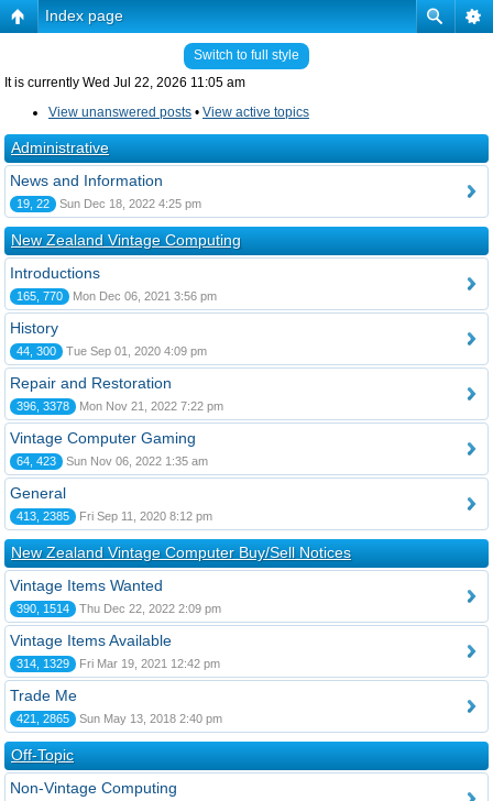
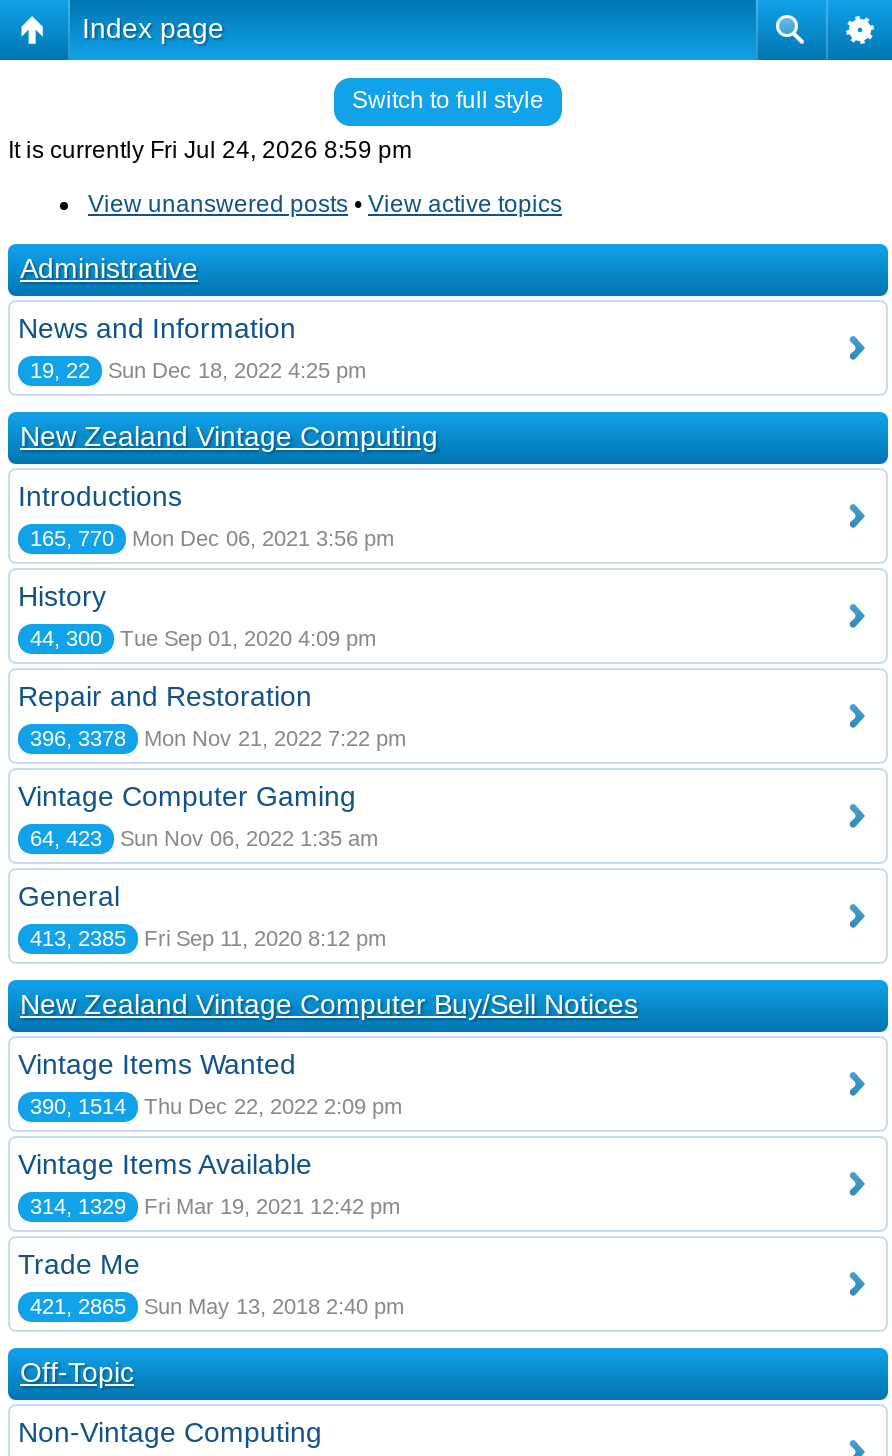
- It is currently Wed Jul 22, 2026 11:05 am
+ It is currently Fri Jul 24, 2026 8:59 pm
